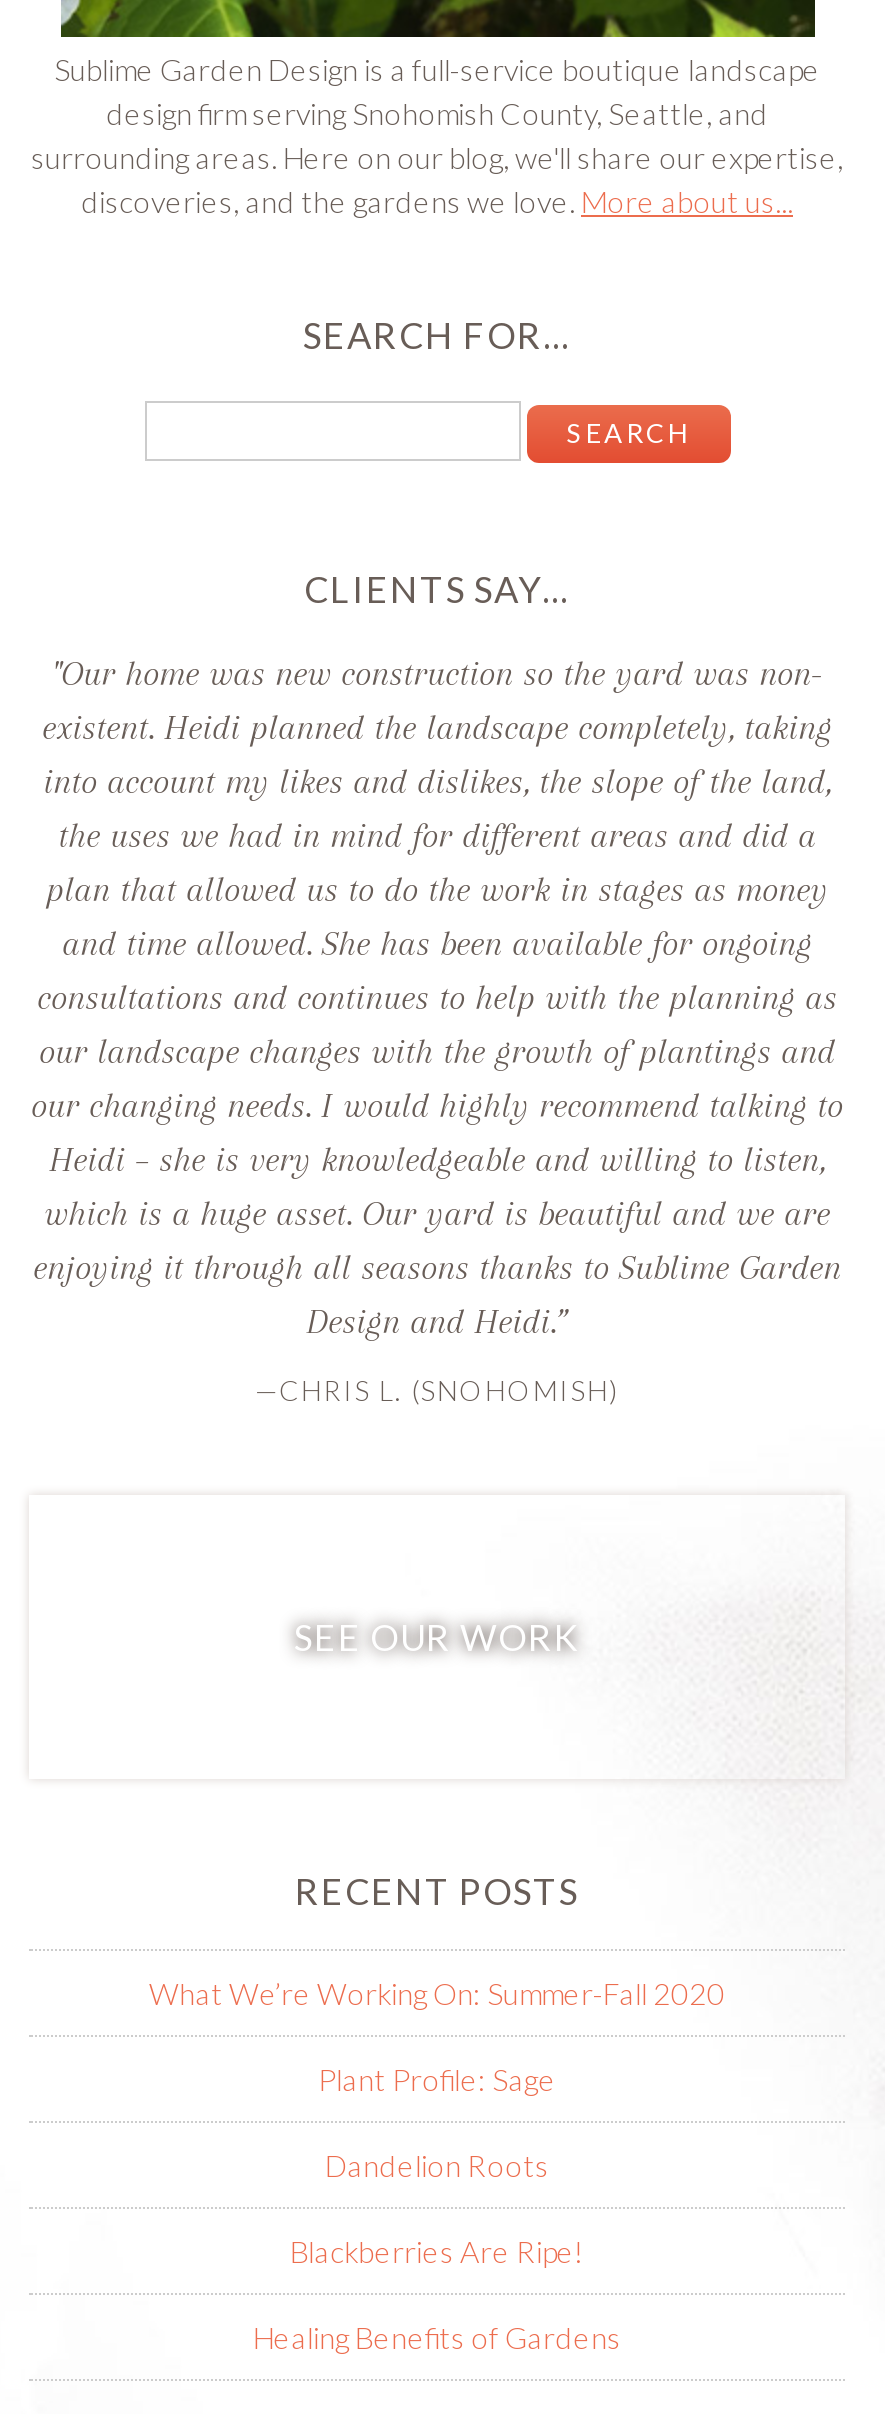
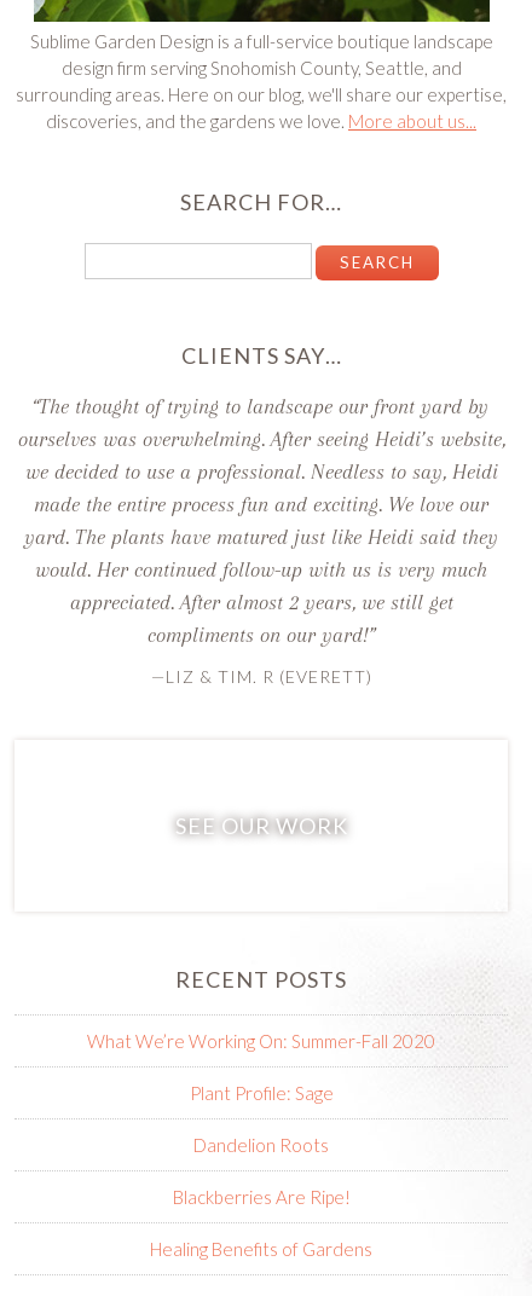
- "Our home was new construction so the yard was non-
- existent. Heidi planned the landscape completely, taking
- into account my likes and dislikes, the slope of the land,
- the uses we had in mind for different areas and did a
- plan that allowed us to do the work in stages as money
- and time allowed. She has been available for ongoing
- consultations and continues to help with the planning as
- our landscape changes with the growth of plantings and
- our changing needs. I would highly recommend talking to
- Heidi – she is very knowledgeable and willing to listen,
- which is a huge asset. Our yard is beautiful and we are
- enjoying it through all seasons thanks to Sublime Garden
- Design and Heidi.”
+ “The thought of trying to landscape our front yard by
+ ourselves was overwhelming. After seeing Heidi’s website,
+ we decided to use a professional. Needless to say, Heidi
+ made the entire process fun and exciting. We love our
+ yard. The plants have matured just like Heidi said they
+ would. Her continued follow-up with us is very much
+ appreciated. After almost 2 years, we still get
+ compliments on our yard!”

- —CHRIS L. (SNOHOMISH)
+ —LIZ & TIM. R (EVERETT)
